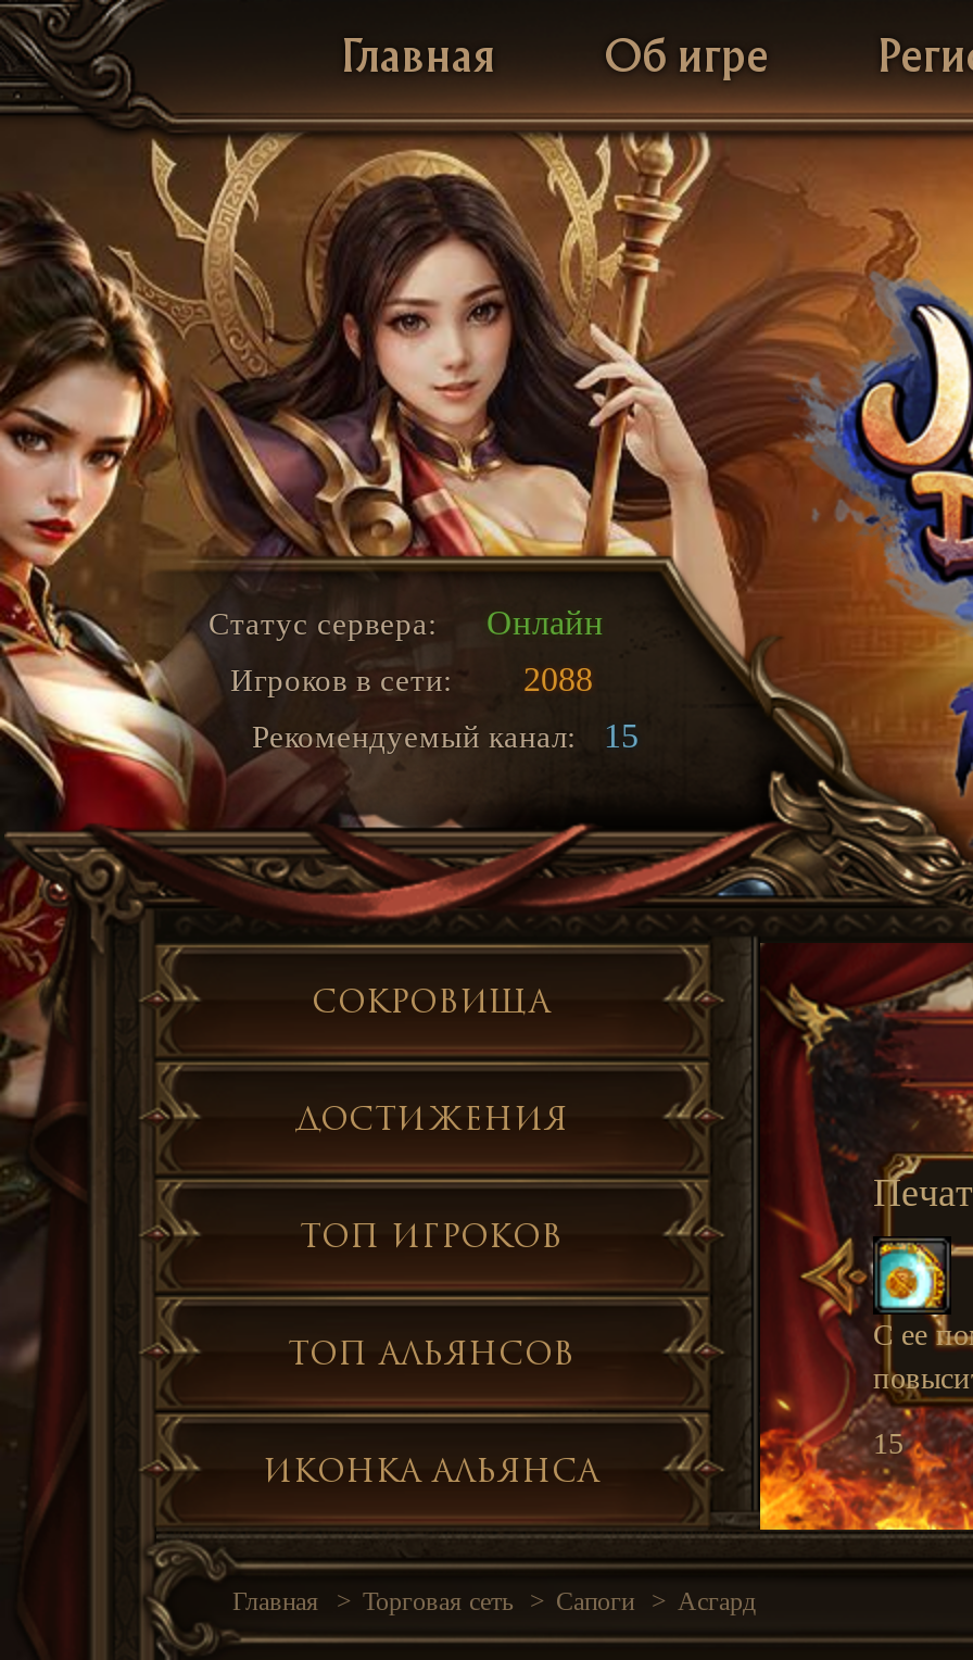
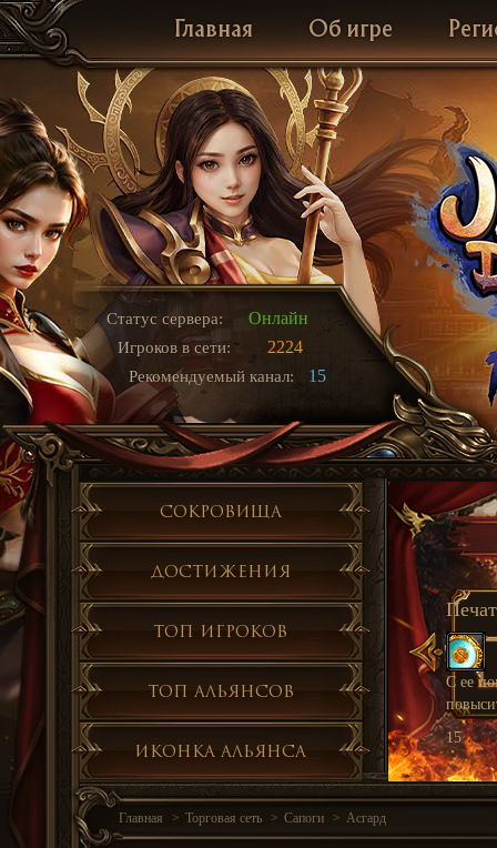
- 2088
+ 2224
